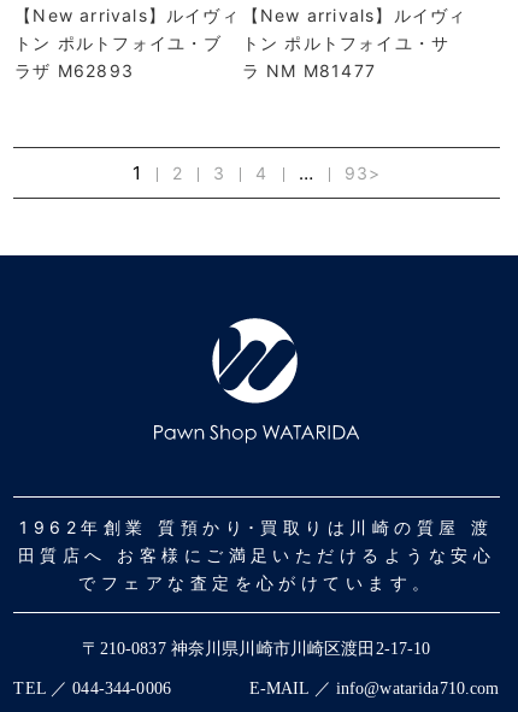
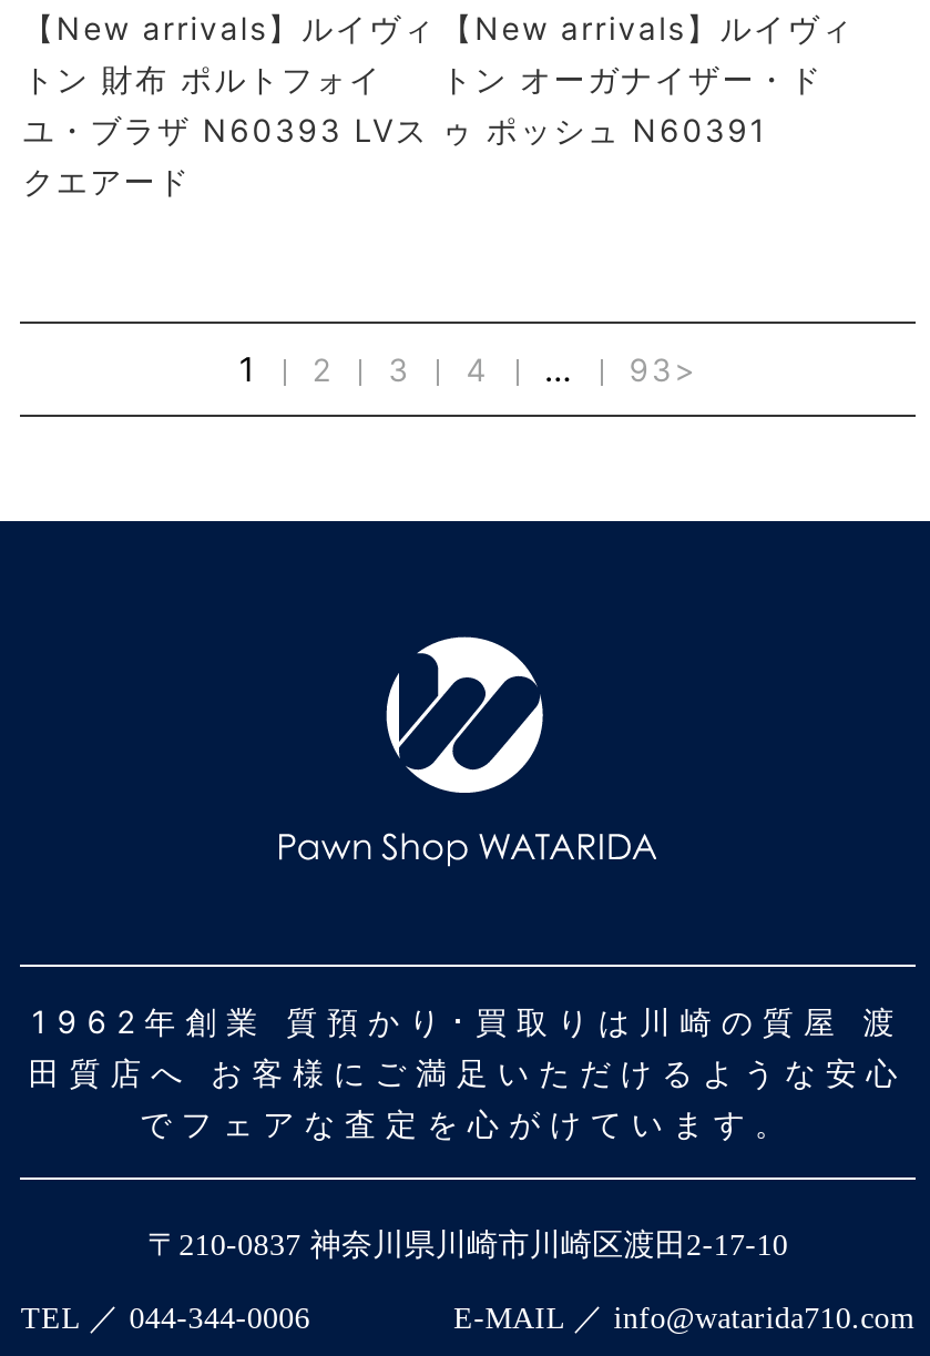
- トン ポルトフォイユ・ブ
- ラザ M62893
+ トン 財布 ポルトフォイ
+ ユ・ブラザ N60393 LVス
+ クエアード

- トン ポルトフォイユ・サ
- ラ NM M81477
+ トン オーガナイザー・ド
+ ゥ ポッシュ N60391
